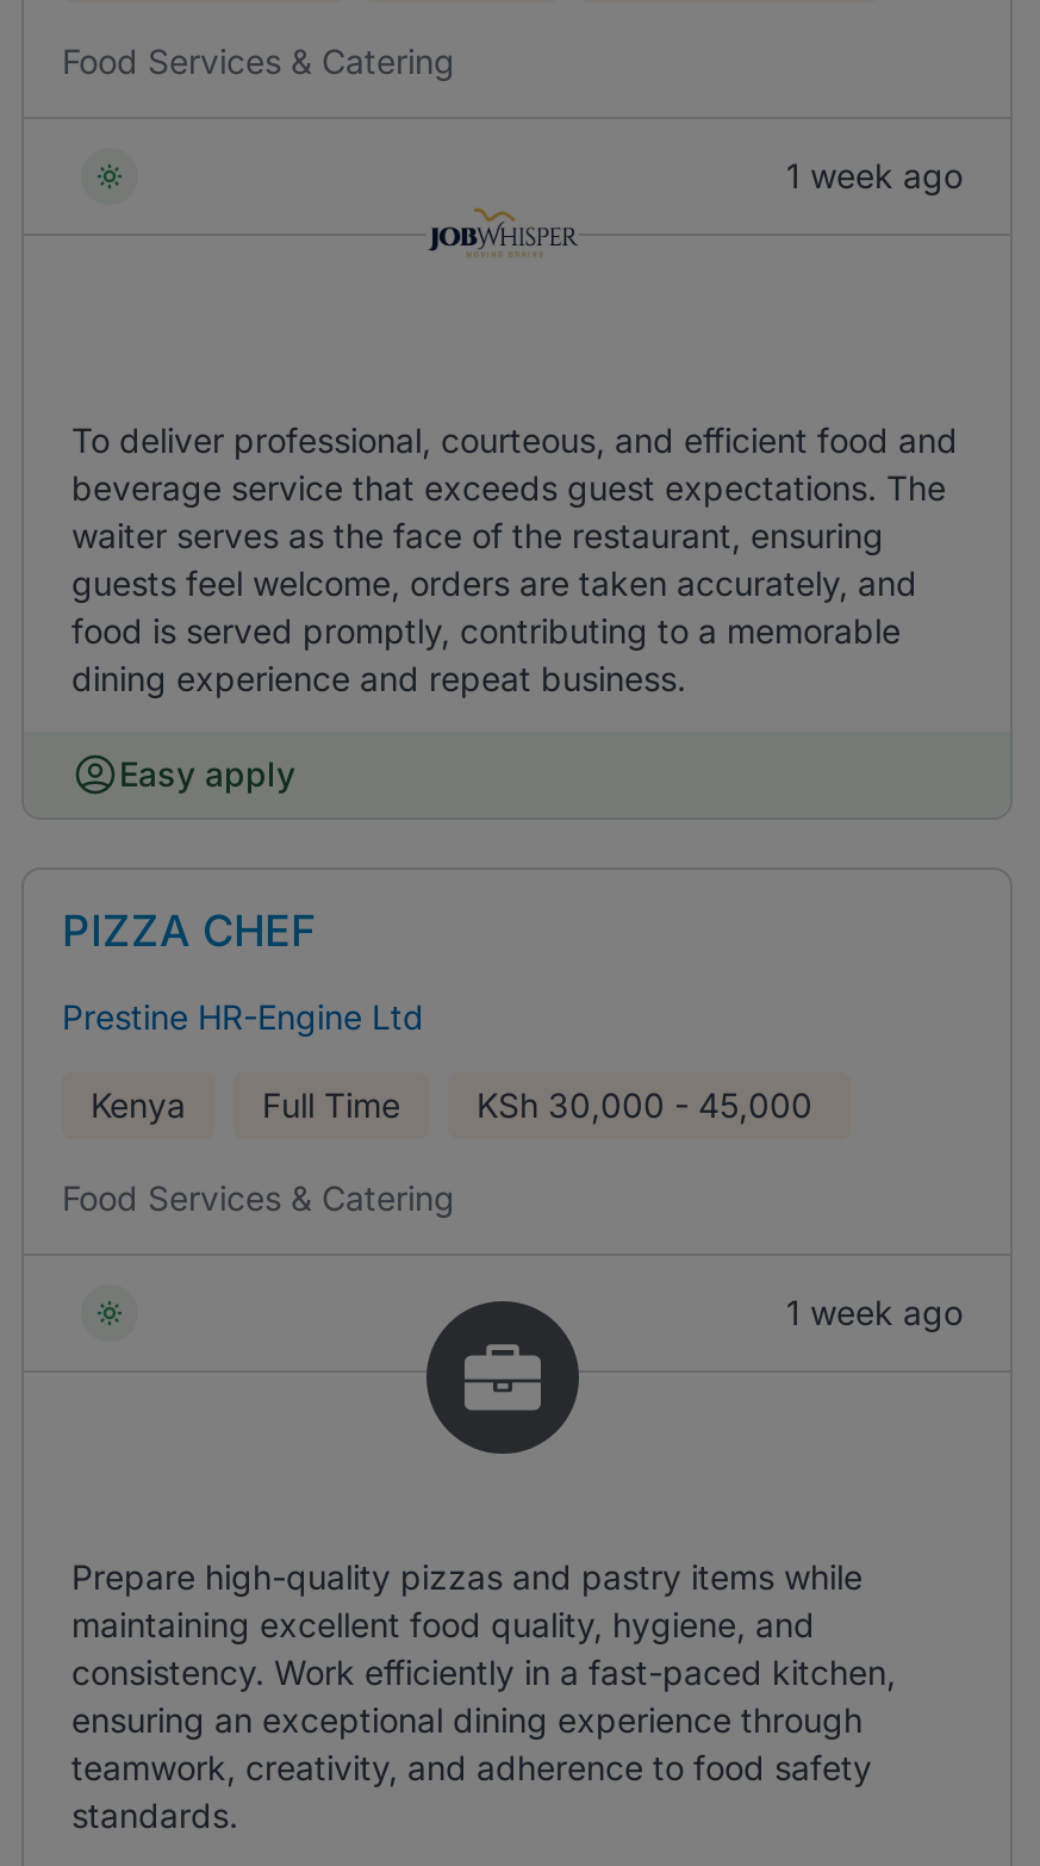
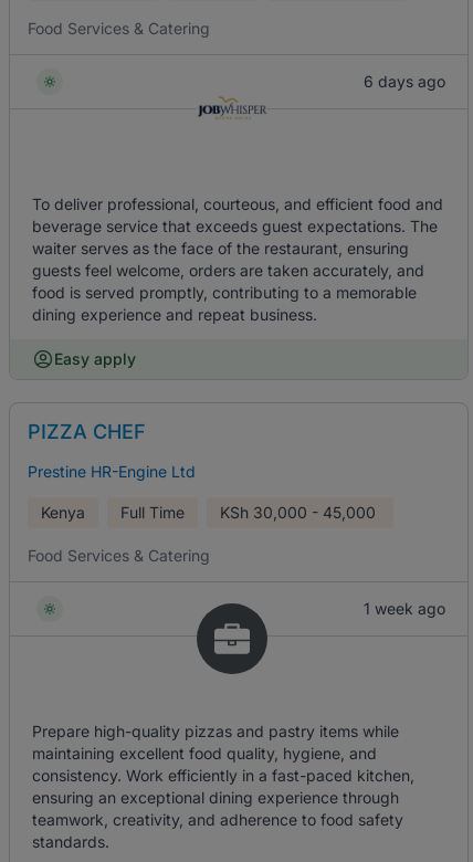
- 1 week ago
+ 6 days ago
